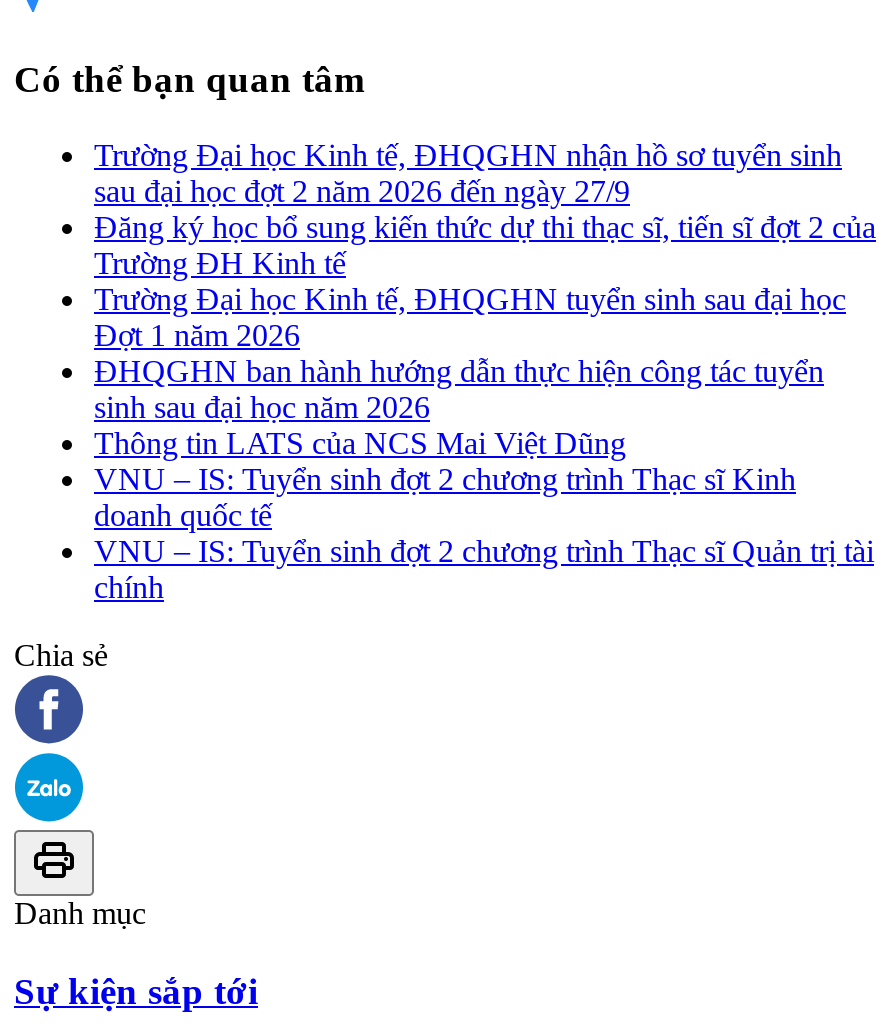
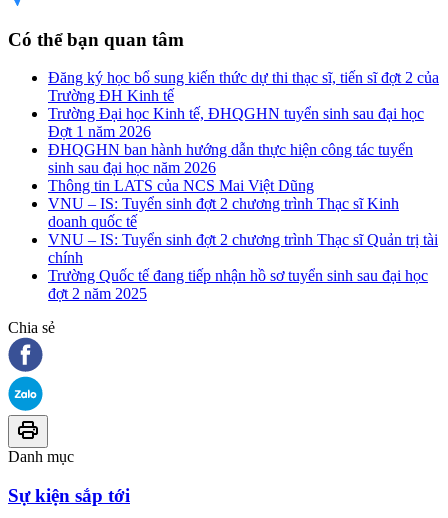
- Trường Đại học Kinh tế, ĐHQGHN nhận hồ sơ tuyển sinh
- sau đại học đợt 2 năm 2026 đến ngày 27/9

moved up: Đăng ký học bổ sung kiến thức dự thi thạc sĩ, tiến sĩ đợt 2 của | Trường ĐH Kinh tế | Trường Đại học Kinh tế, ĐHQGHN tuyển sinh sau đại học | ... | VNU – IS: Tuyển sinh đợt 2 chương trình Thạc sĩ Quản trị tài | chính

+ Trường Quốc tế đang tiếp nhận hồ sơ tuyển sinh sau đại học
+ đợt 2 năm 2025
